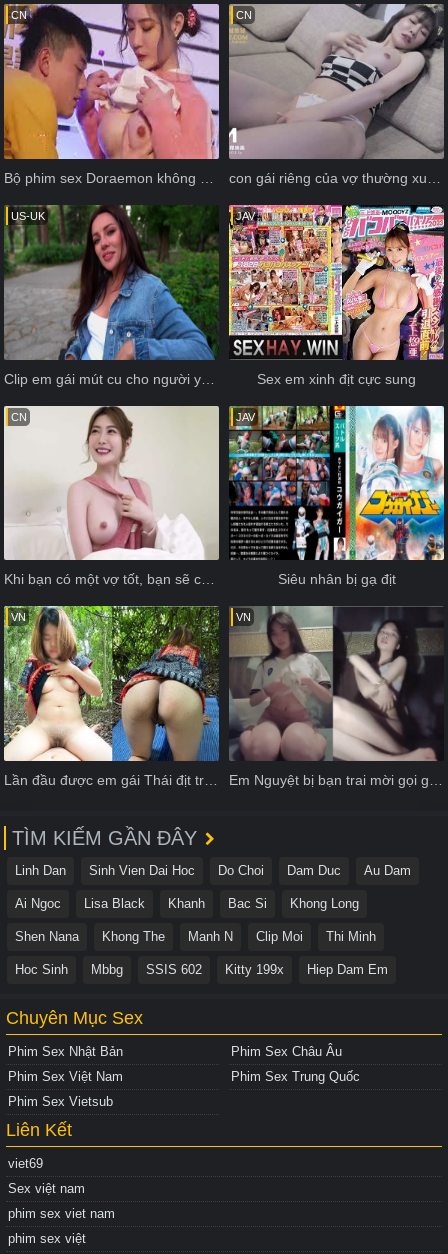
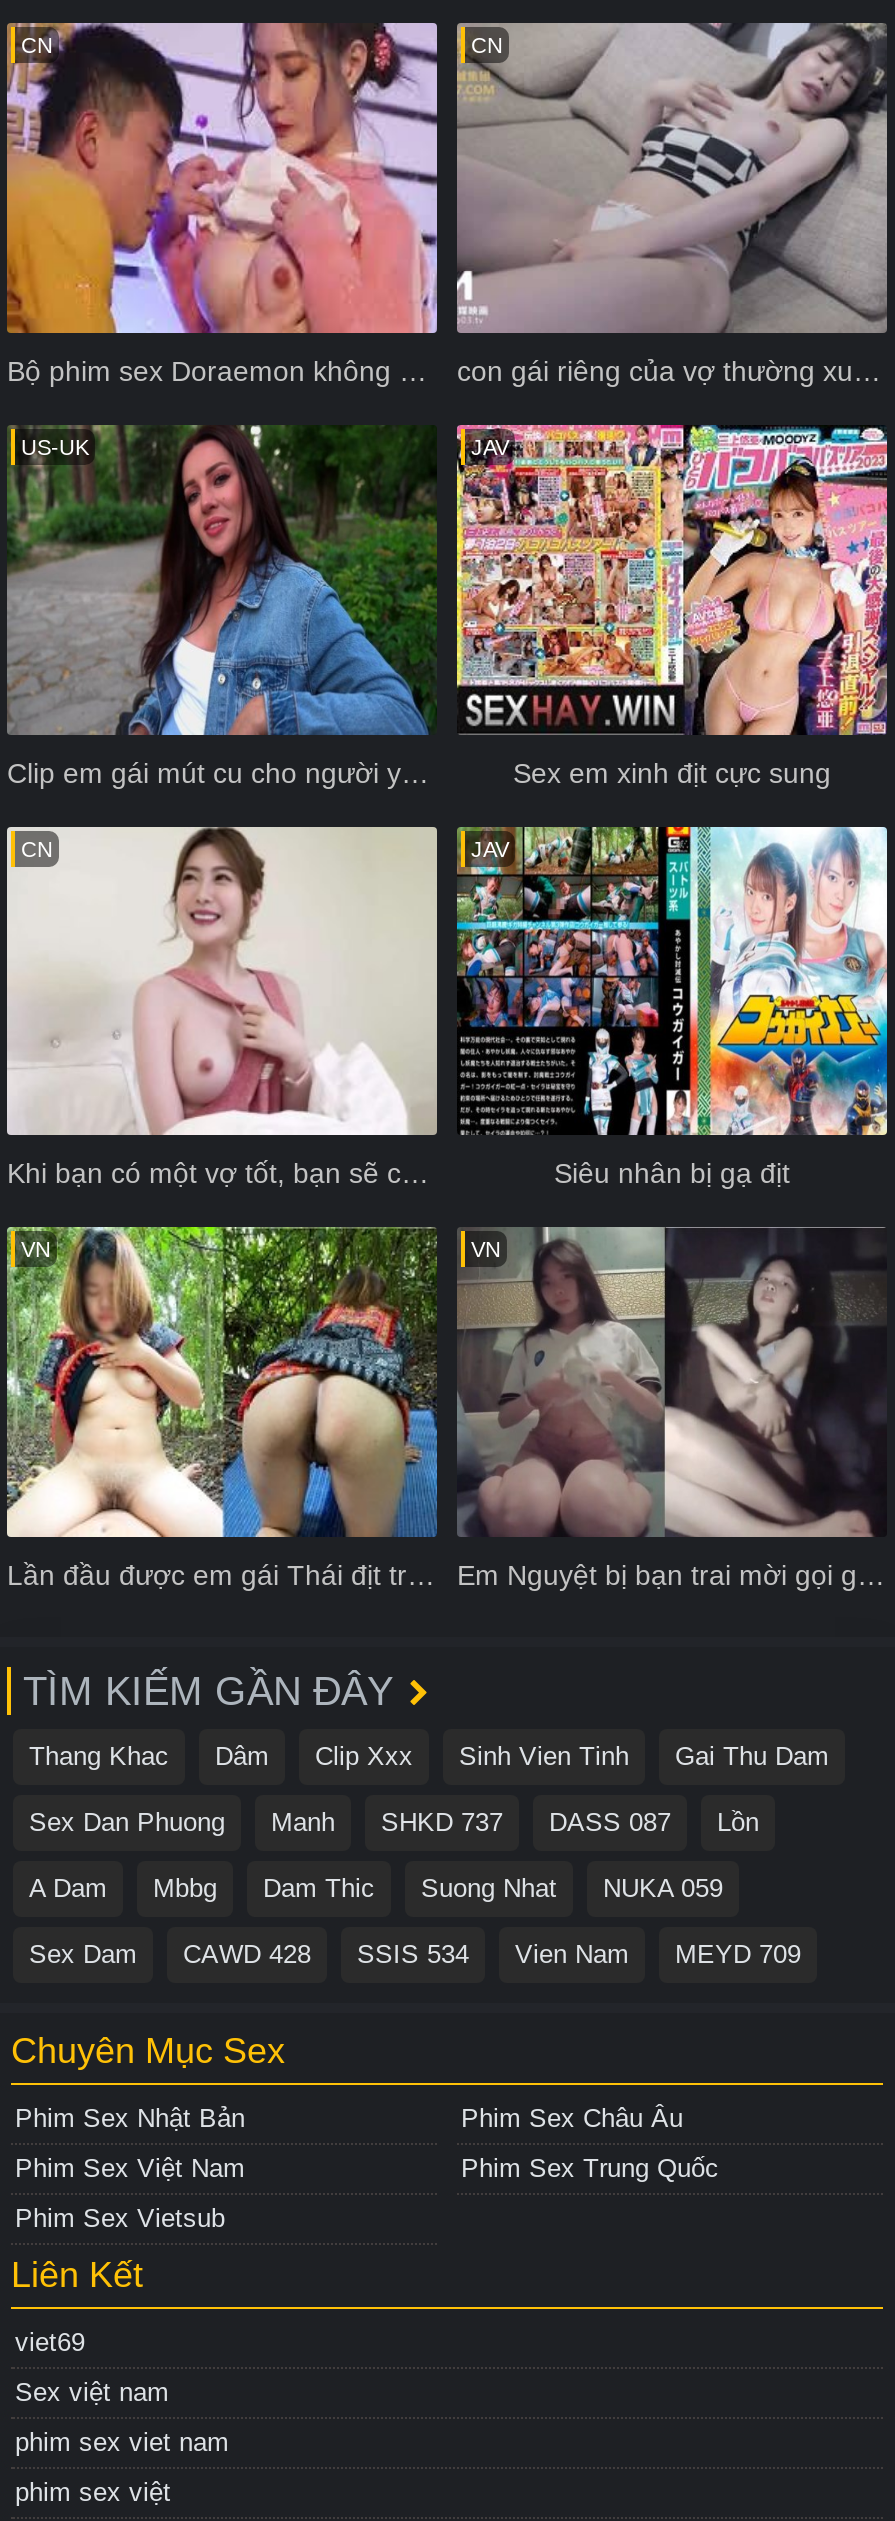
- Linh Dan
- Sinh Vien Dai Hoc
- Do Choi
- Dam Duc
- Au Dam
- Ai Ngoc
- Lisa Black
- Khanh
- Bac Si
- Khong Long
- Shen Nana
- Khong The
- Manh N
- Clip Moi
- Thi Minh
- Hoc Sinh
+ Thang Khac
+ Dâm
+ Clip Xxx
+ Sinh Vien Tinh
+ Gai Thu Dam
+ Sex Dan Phuong
+ Manh
+ SHKD 737
+ DASS 087
+ Lồn
+ A Dam

moved up: Mbbg

- SSIS 602
- Kitty 199x
- Hiep Dam Em
+ Dam Thic
+ Suong Nhat
+ NUKA 059
+ Sex Dam
+ CAWD 428
+ SSIS 534
+ Vien Nam
+ MEYD 709
